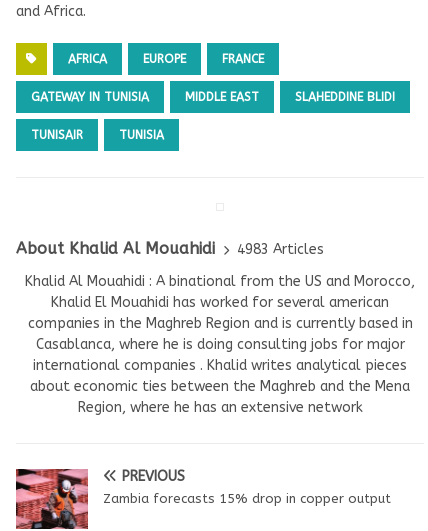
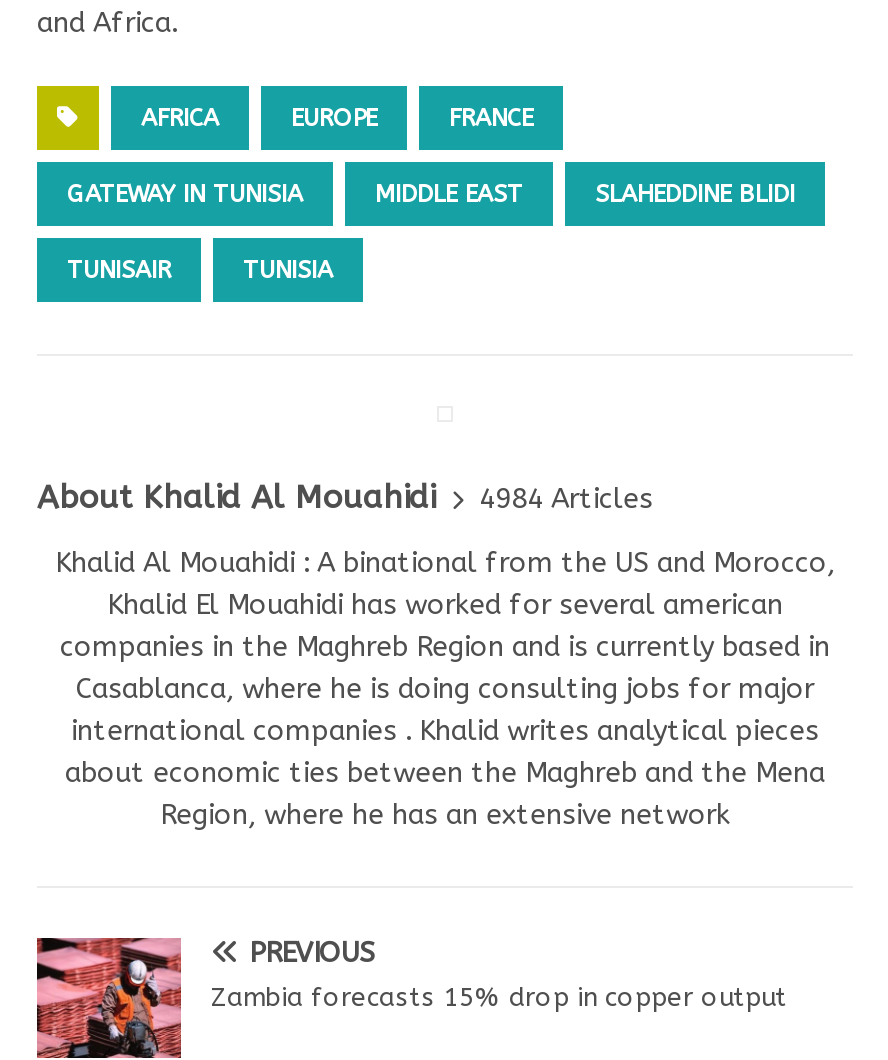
- About Khalid Al Mouahidi 4983 Articles
+ About Khalid Al Mouahidi 4984 Articles
